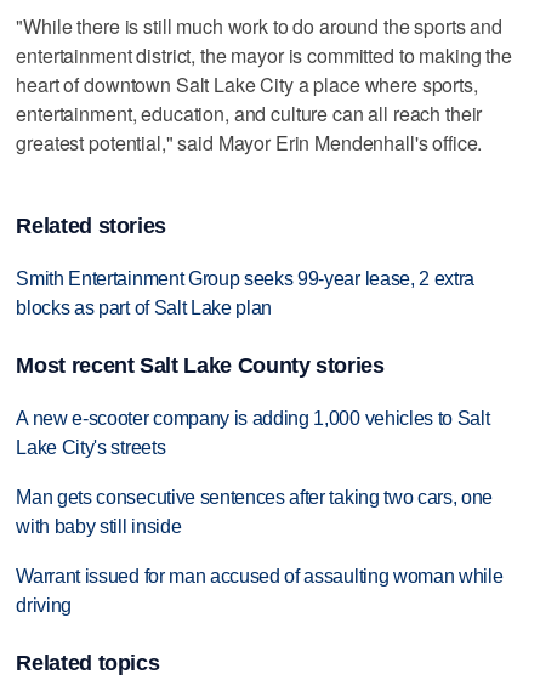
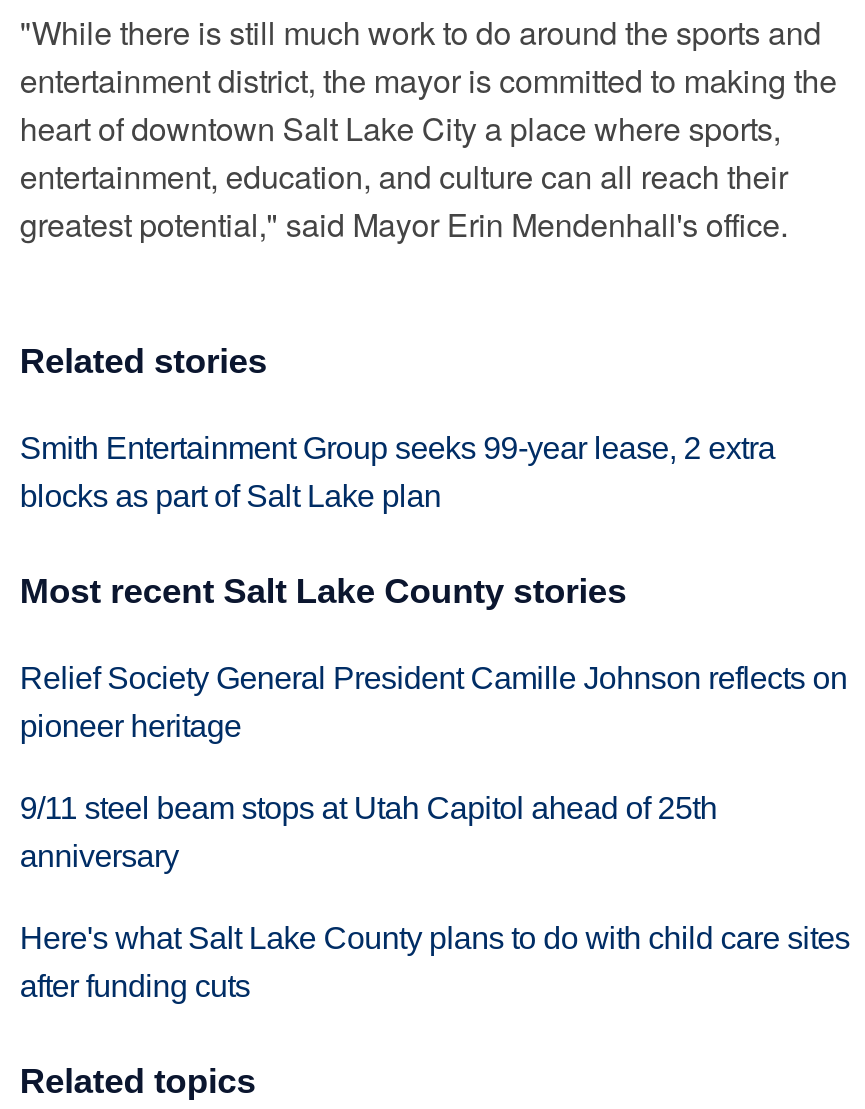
- A new e-scooter company is adding 1,000 vehicles to Salt
- Lake City's streets
+ Relief Society General President Camille Johnson reflects on
+ pioneer heritage

- Man gets consecutive sentences after taking two cars, one
- with baby still inside
+ 9/11 steel beam stops at Utah Capitol ahead of 25th
+ anniversary

- Warrant issued for man accused of assaulting woman while
- driving
+ Here's what Salt Lake County plans to do with child care sites
+ after funding cuts
